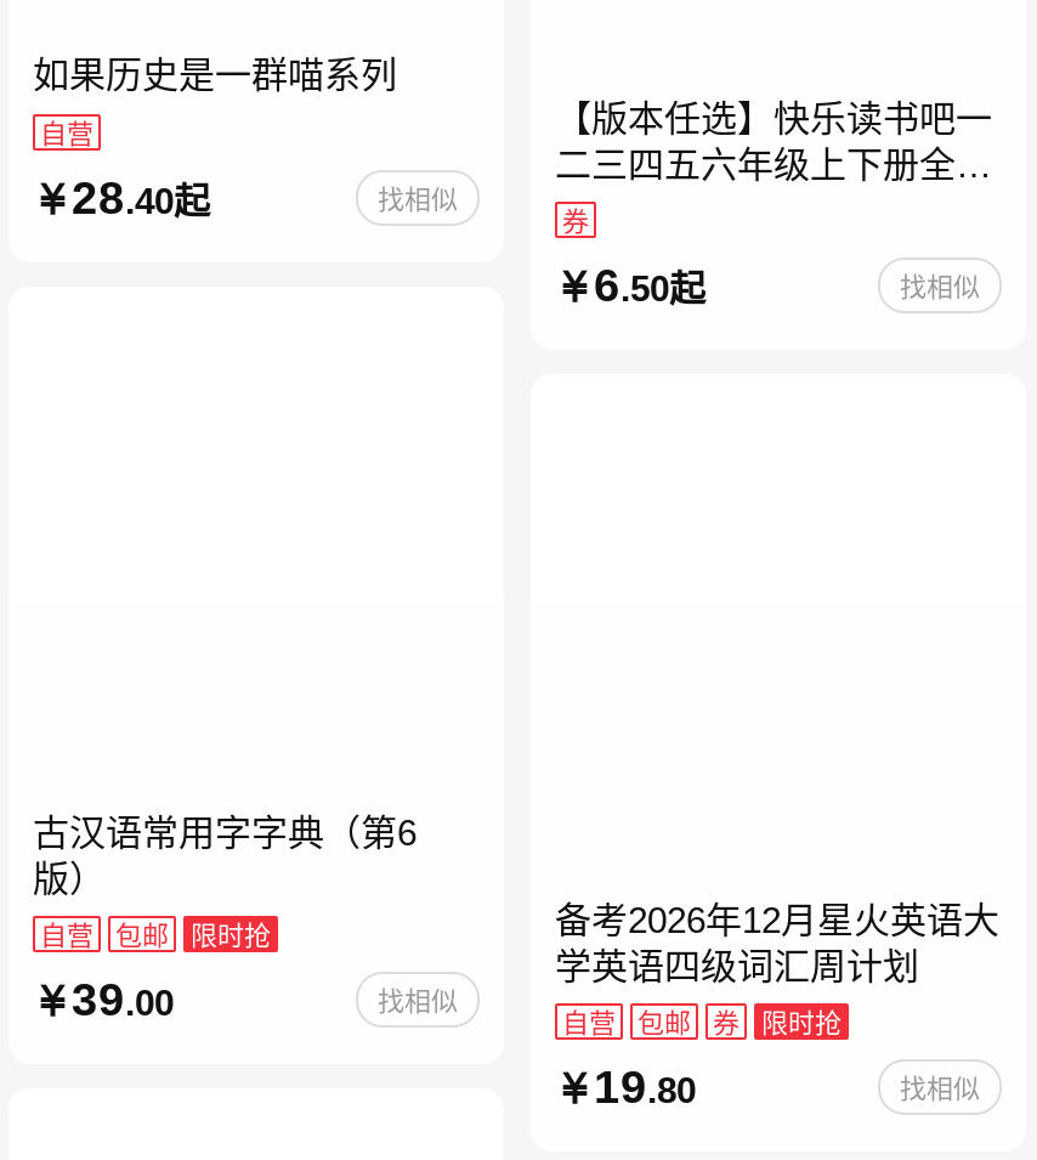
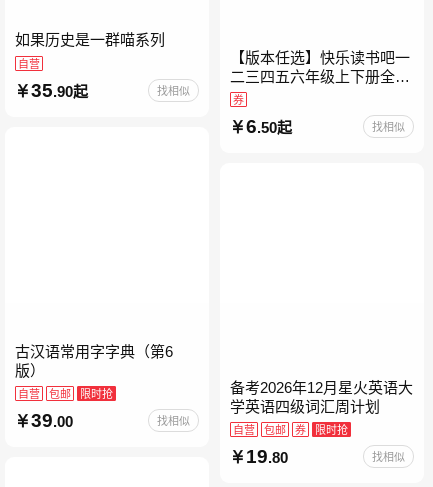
- 28.40起
+ 35.90起
